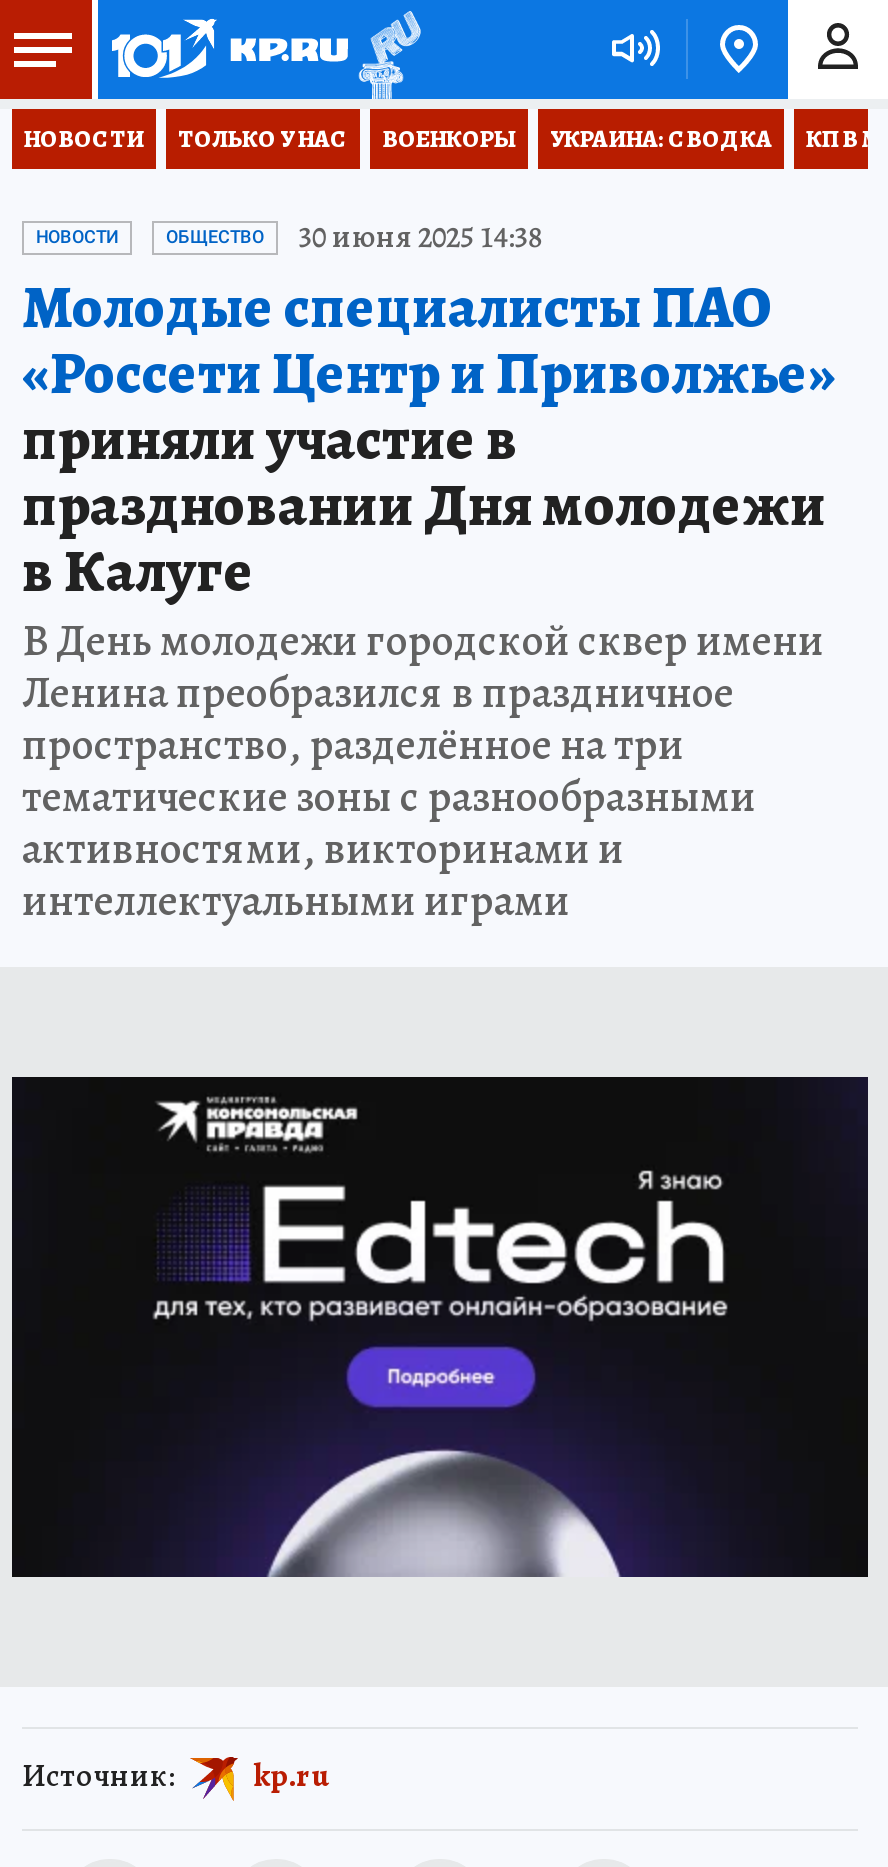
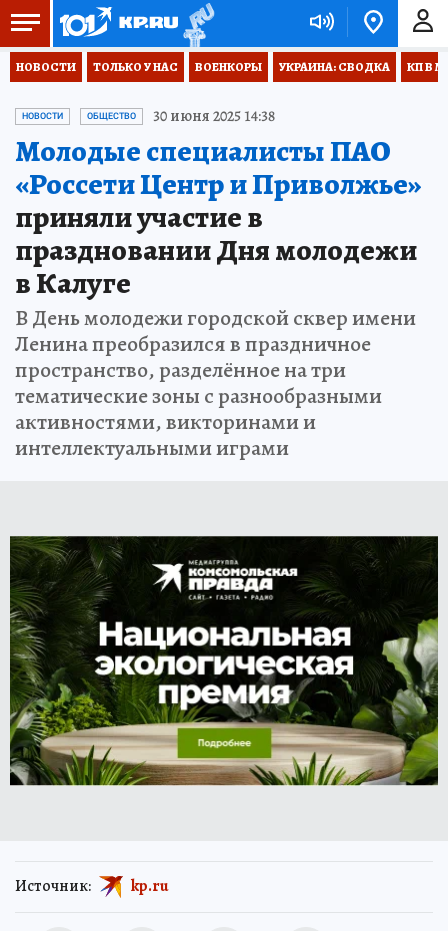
- [image]
+ [image]
